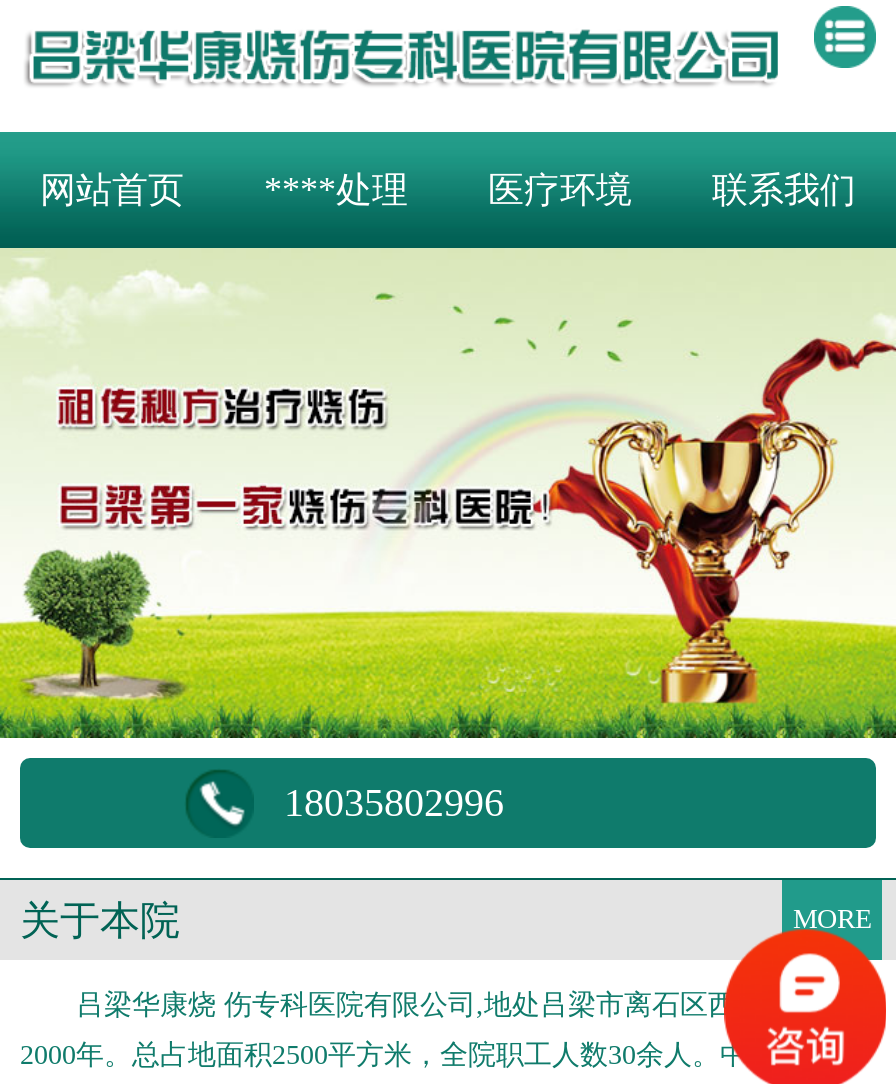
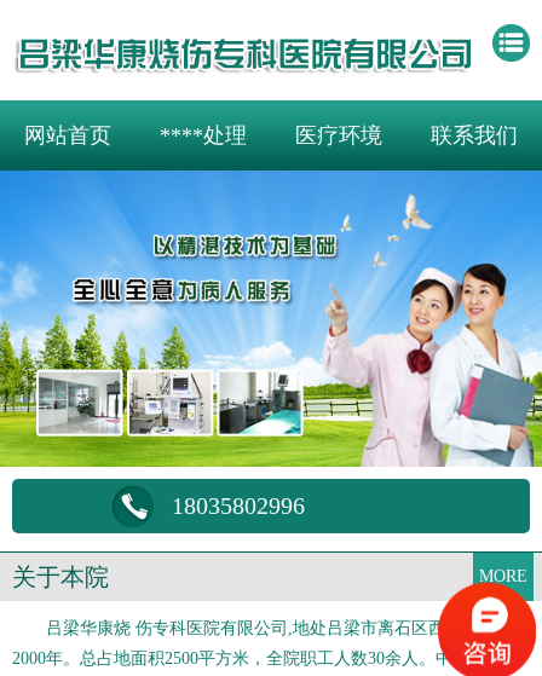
- [image]
+ [image]
